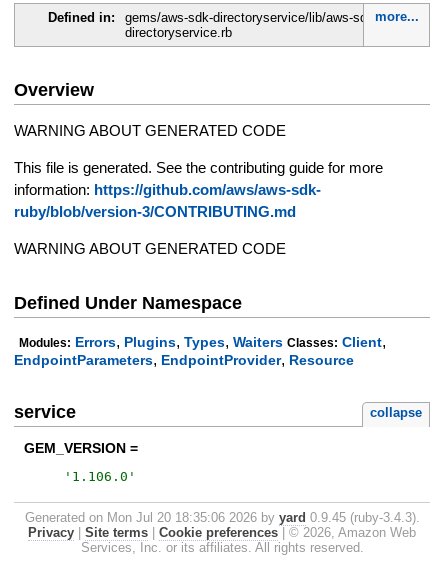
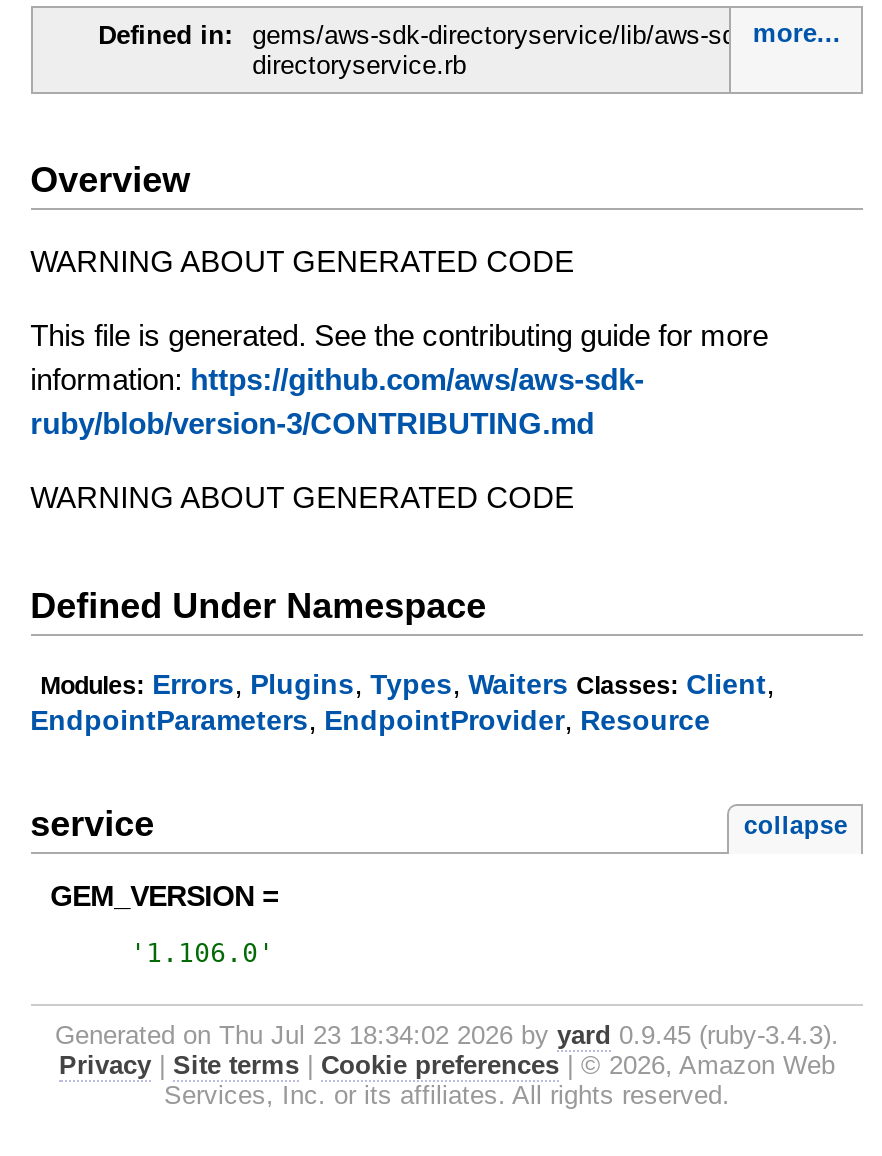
- Generated on Mon Jul 20 18:35:06 2026 by yard 0.9.45 (ruby-3.4.3).
+ Generated on Thu Jul 23 18:34:02 2026 by yard 0.9.45 (ruby-3.4.3).
